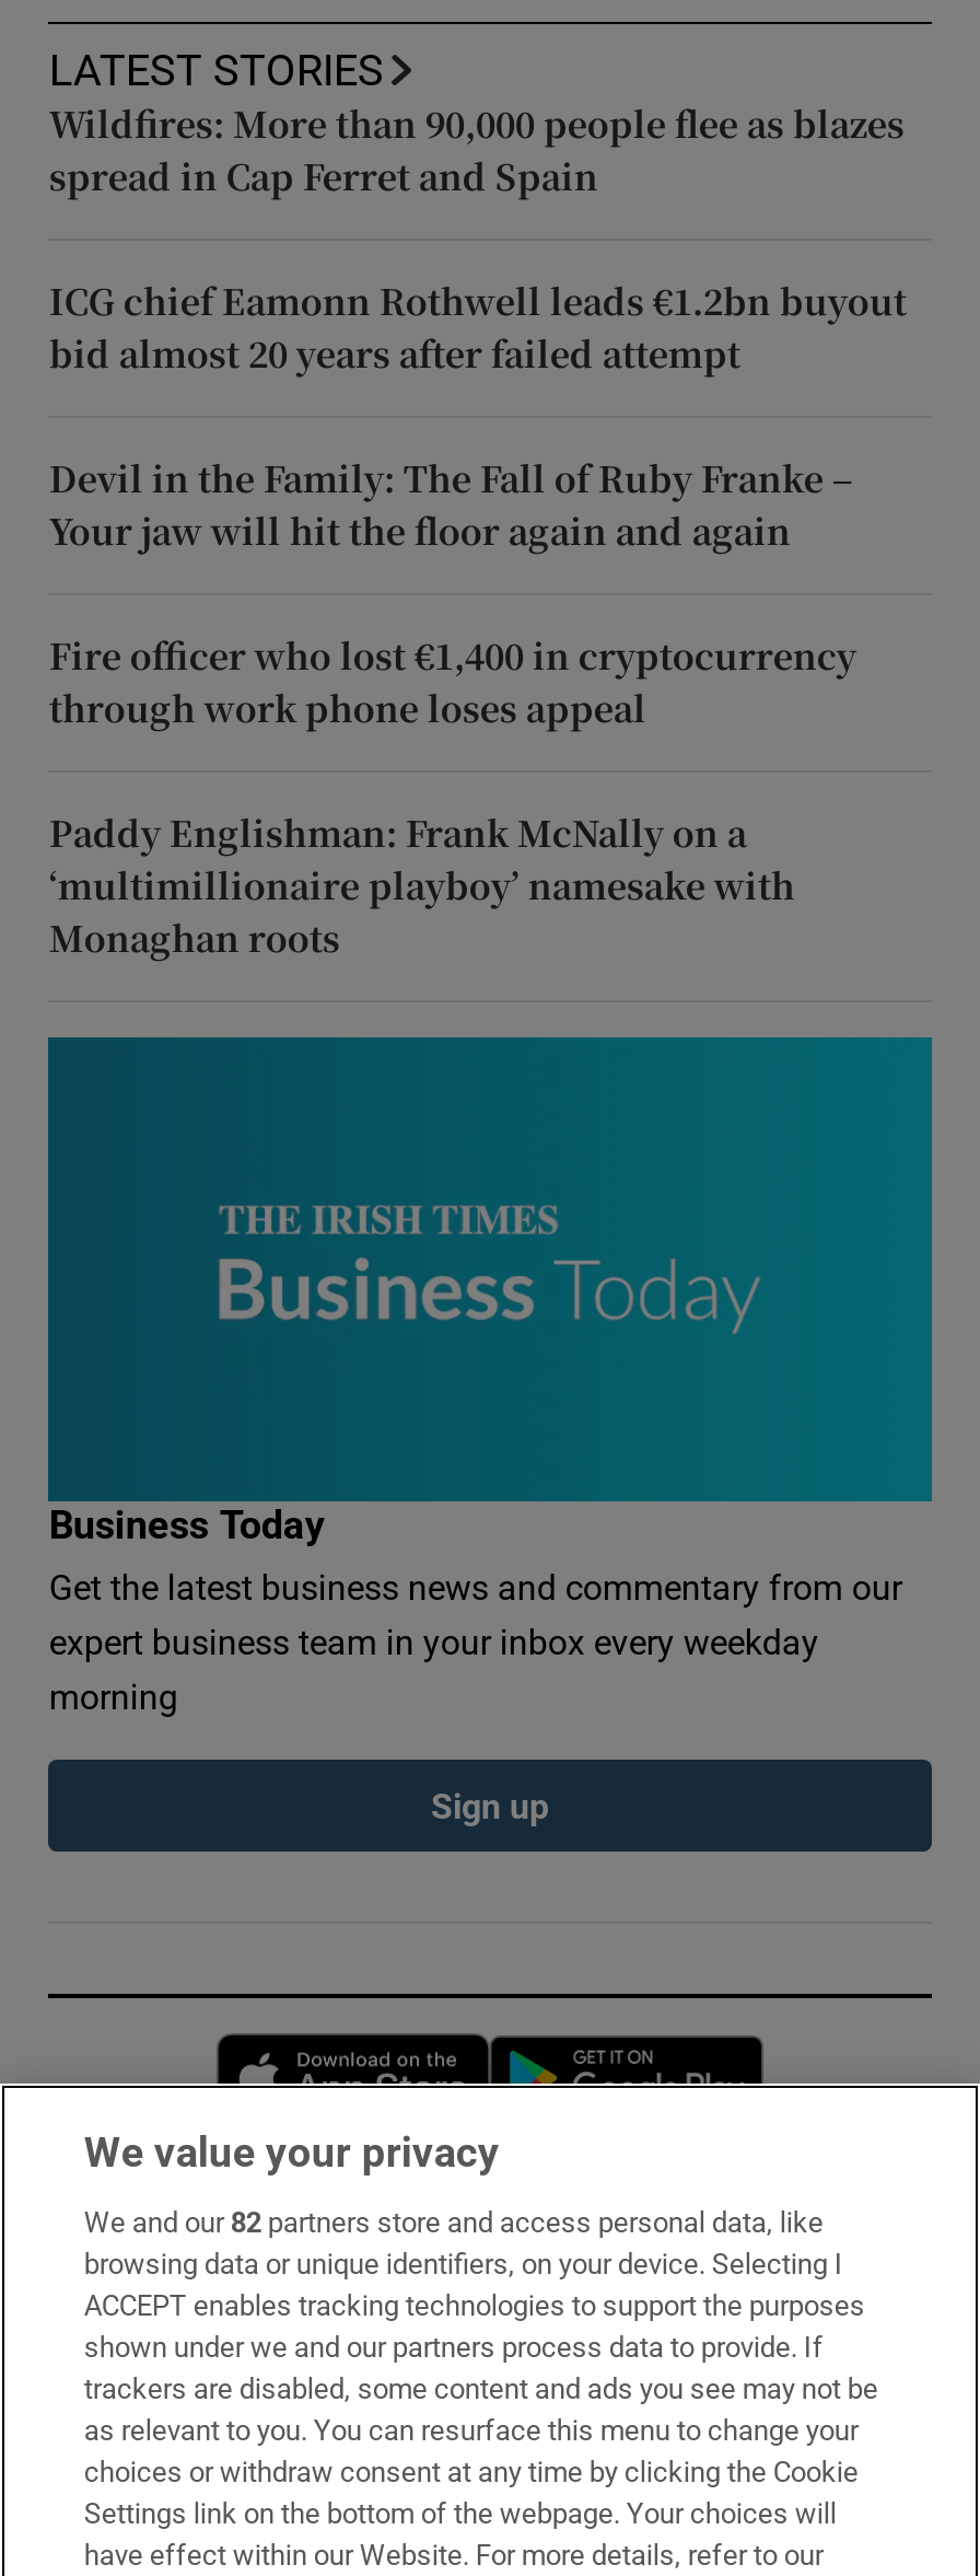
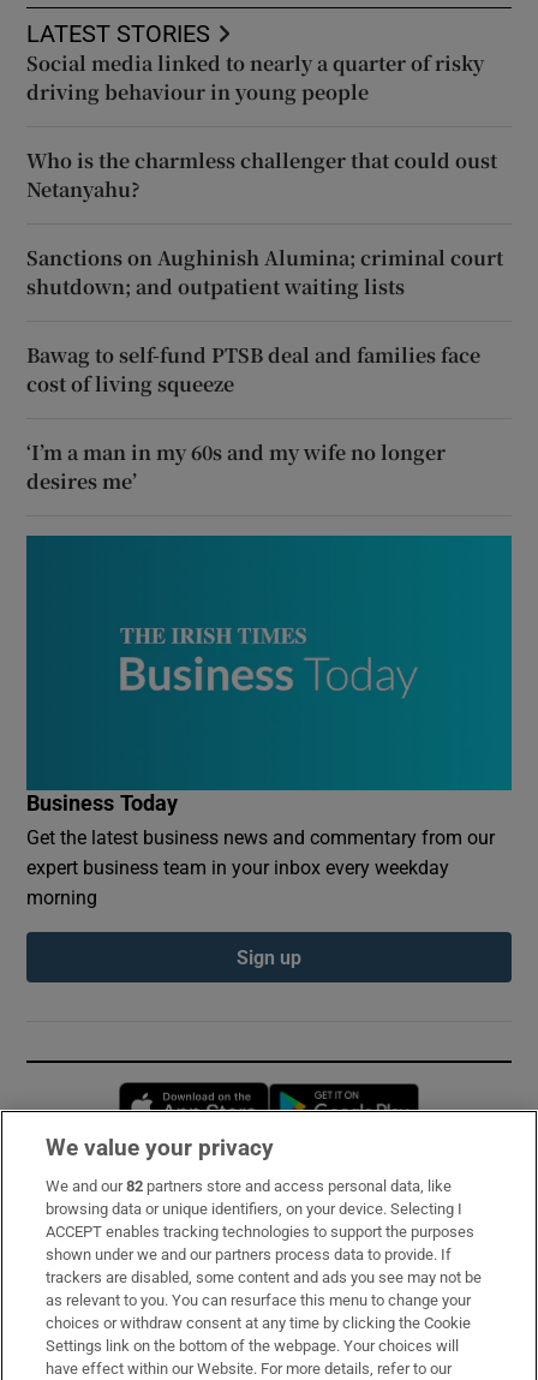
- Wildfires: More than 90,000 people flee as blazes
- spread in Cap Ferret and Spain
+ Social media linked to nearly a quarter of risky
+ driving behaviour in young people

- ICG chief Eamonn Rothwell leads €1.2bn buyout
- bid almost 20 years after failed attempt
+ Who is the charmless challenger that could oust
+ Netanyahu?

- Devil in the Family: The Fall of Ruby Franke –
- Your jaw will hit the floor again and again
+ Sanctions on Aughinish Alumina; criminal court
+ shutdown; and outpatient waiting lists

- Fire officer who lost €1,400 in cryptocurrency
- through work phone loses appeal
+ Bawag to self-fund PTSB deal and families face
+ cost of living squeeze

- Paddy Englishman: Frank McNally on a
- ‘multimillionaire playboy’ namesake with
- Monaghan roots
+ ‘I’m a man in my 60s and my wife no longer
+ desires me’
